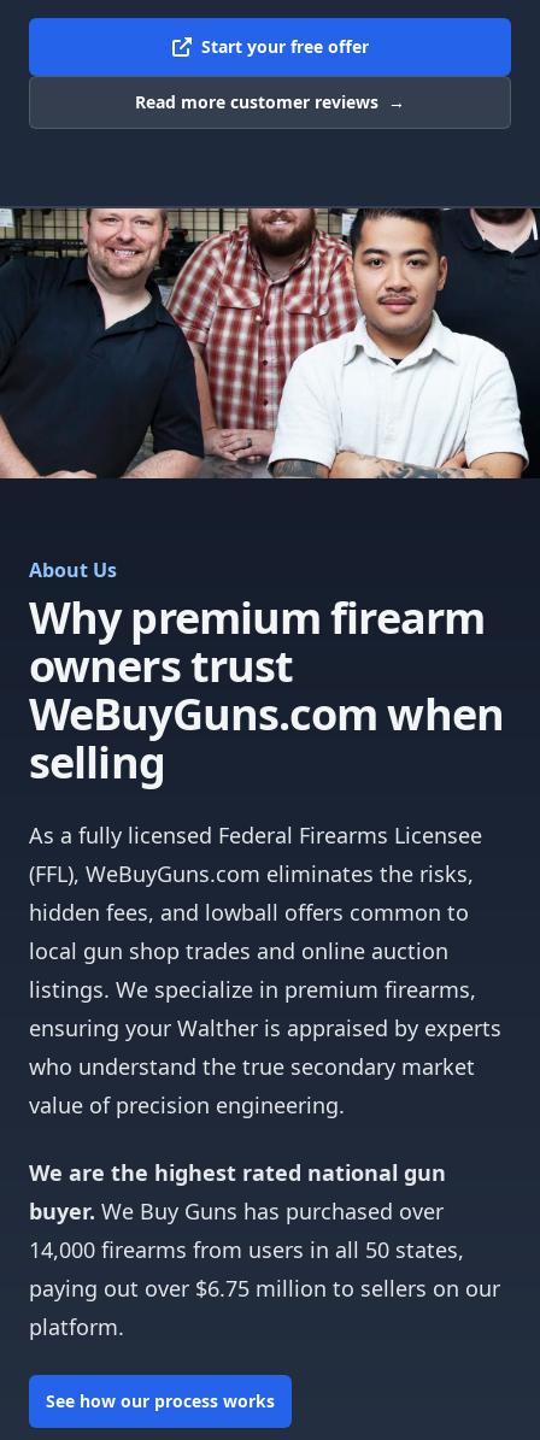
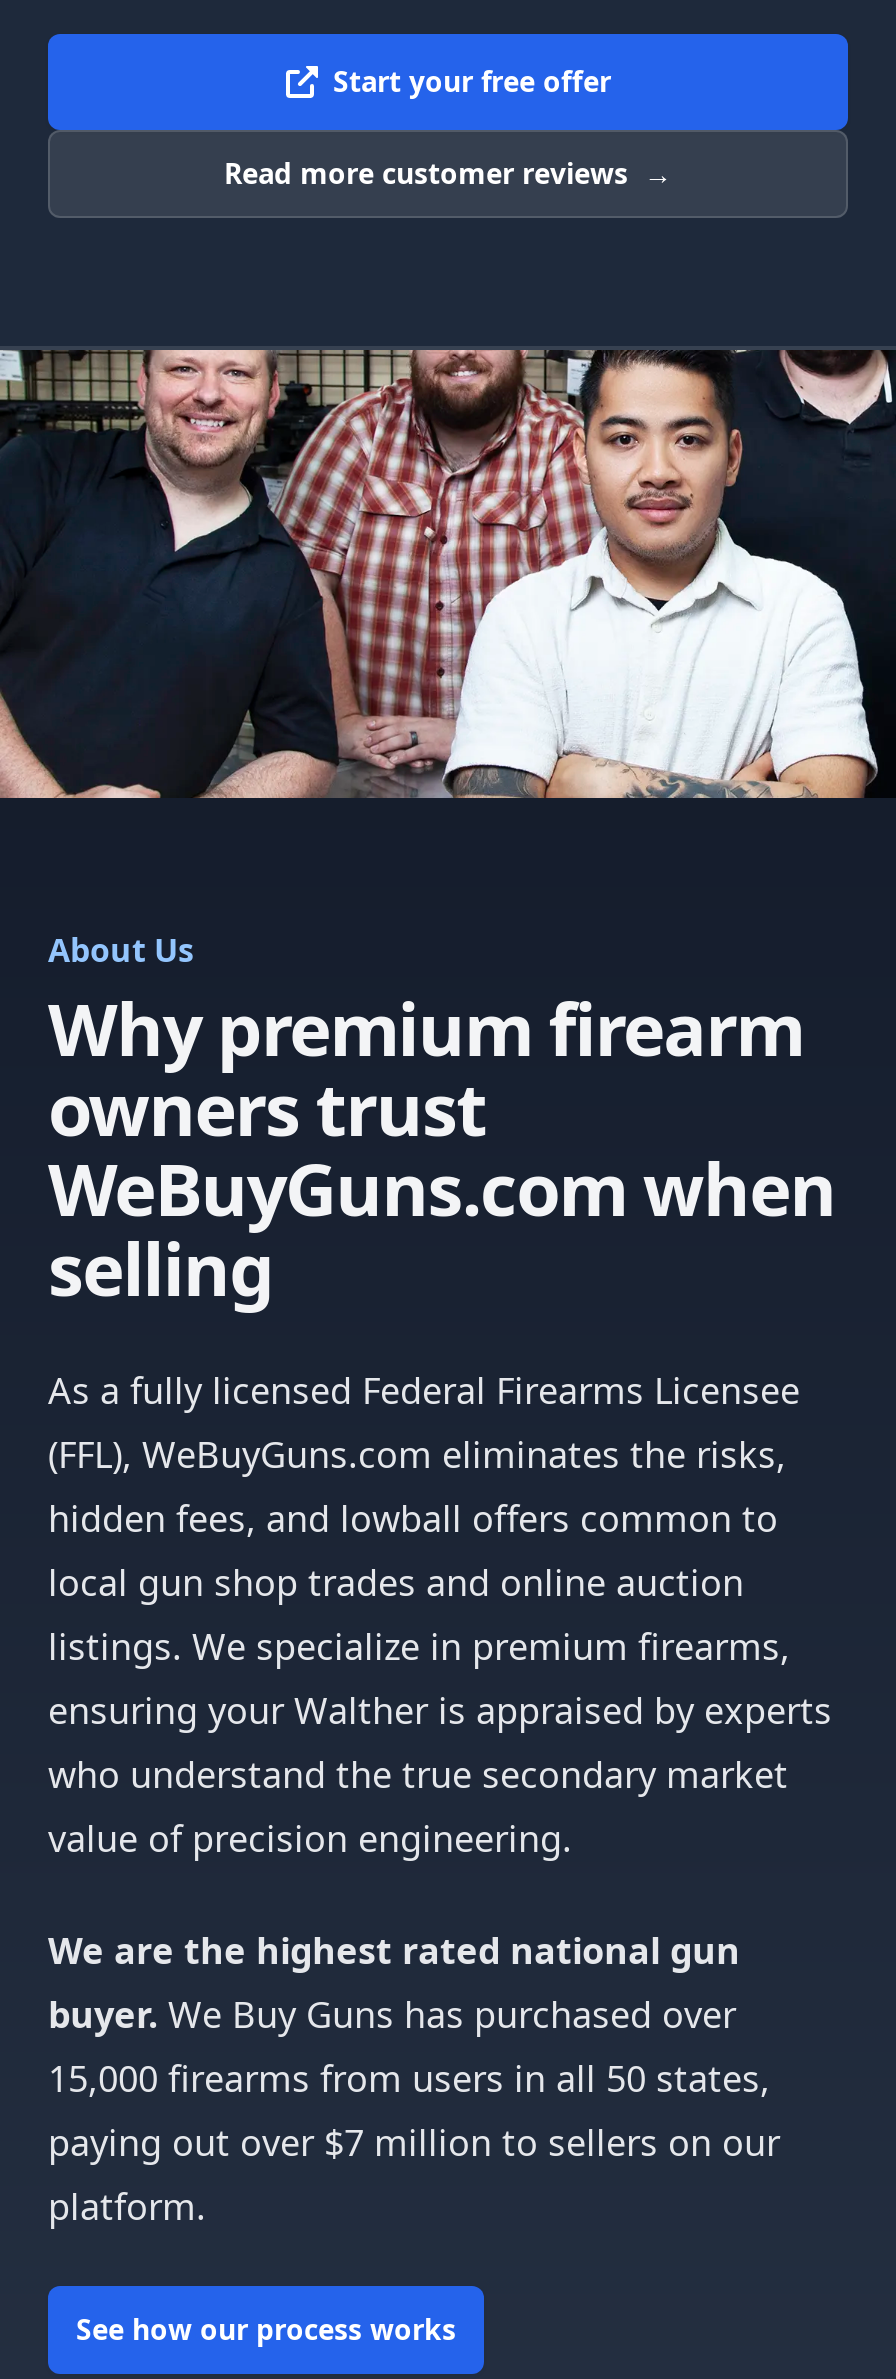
- 14,000 firearms from users in all 50 states,
+ 15,000 firearms from users in all 50 states,

- paying out over $6.75 million to sellers on our
+ paying out over $7 million to sellers on our
